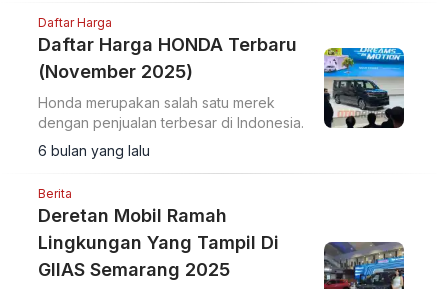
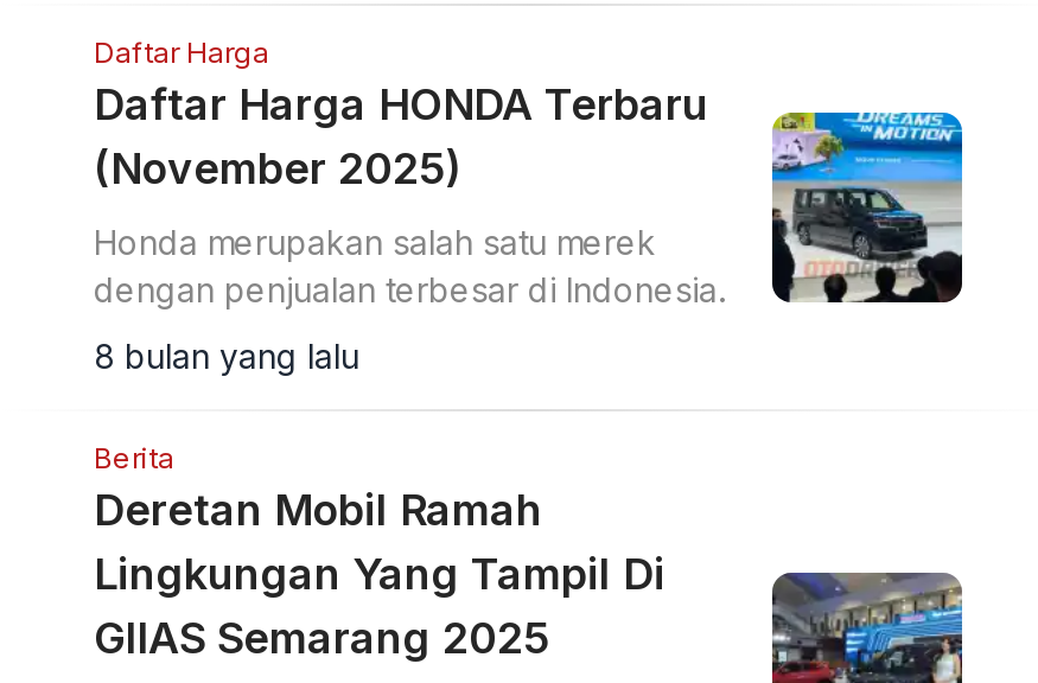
- 6 bulan yang lalu
+ 8 bulan yang lalu
